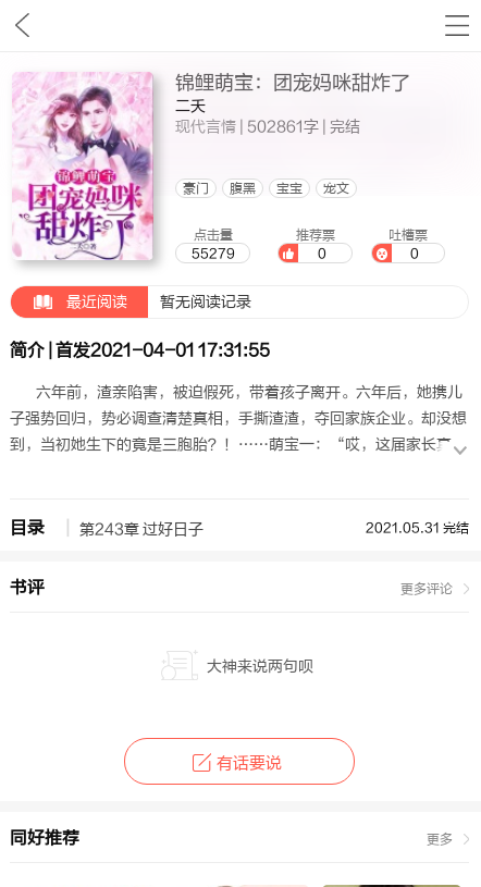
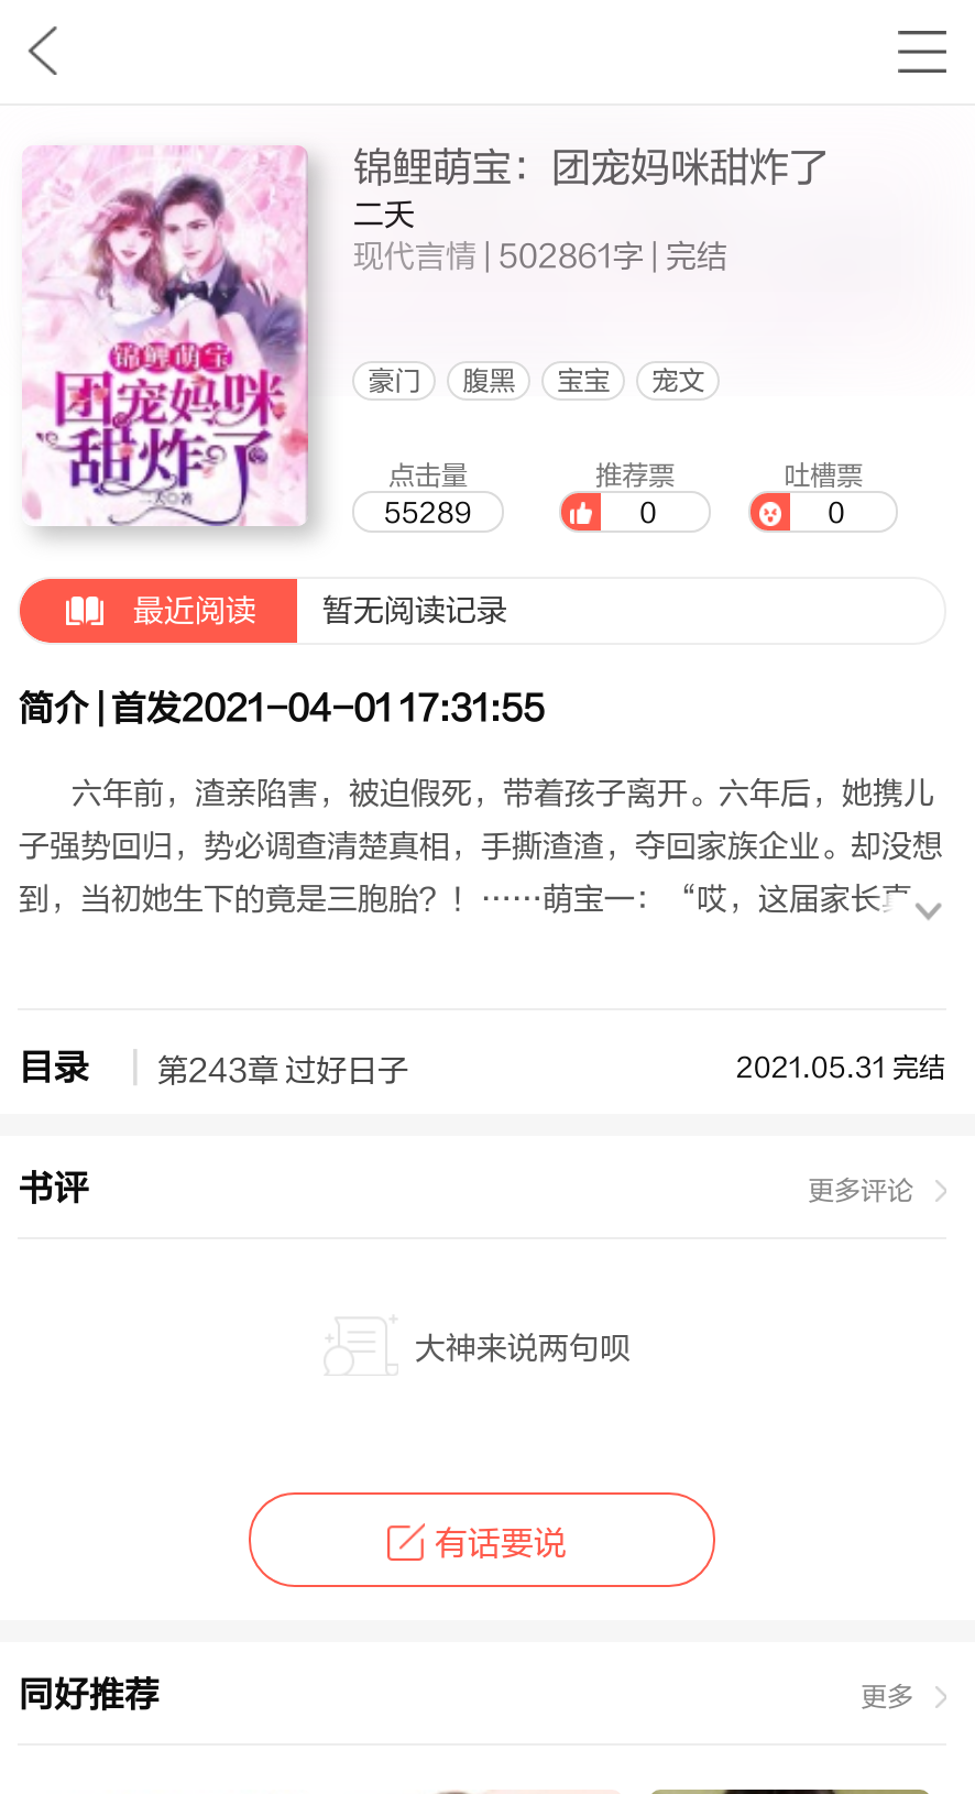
- 55279
+ 55289
